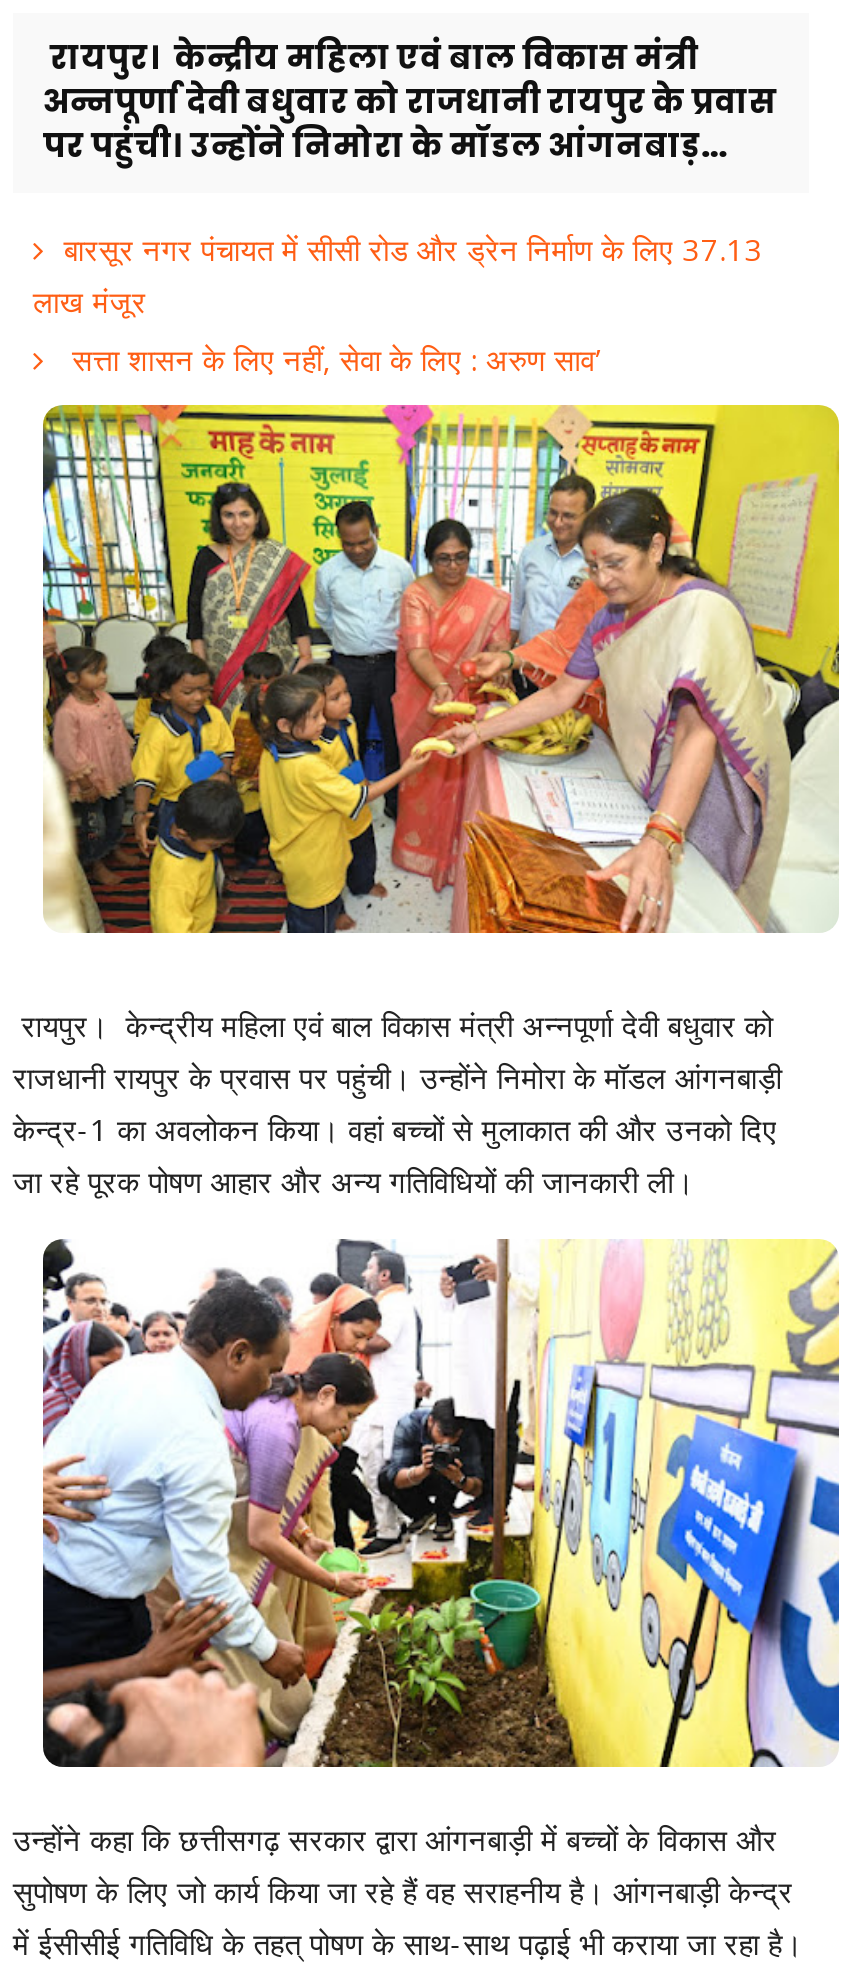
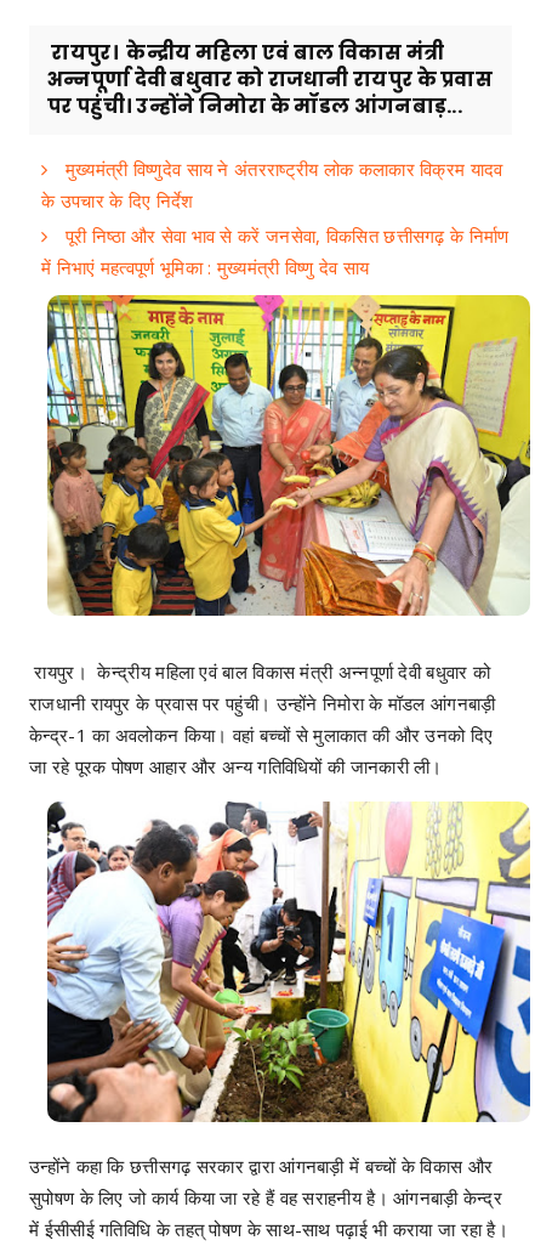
- बारसूर नगर पंचायत में सीसी रोड और ड्रेन निर्माण के लिए 37.13
- लाख मंजूर
- सत्ता शासन के लिए नहीं, सेवा के लिए : अरुण साव’
+ मुख्यमंत्री विष्णुदेव साय ने अंतरराष्ट्रीय लोक कलाकार विक्रम यादव
+ के उपचार के दिए निर्देश
+ पूरी निष्ठा और सेवा भाव से करें जनसेवा, विकसित छत्तीसगढ़ के निर्माण
+ में निभाएं महत्वपूर्ण भूमिका : मुख्यमंत्री विष्णु देव साय
